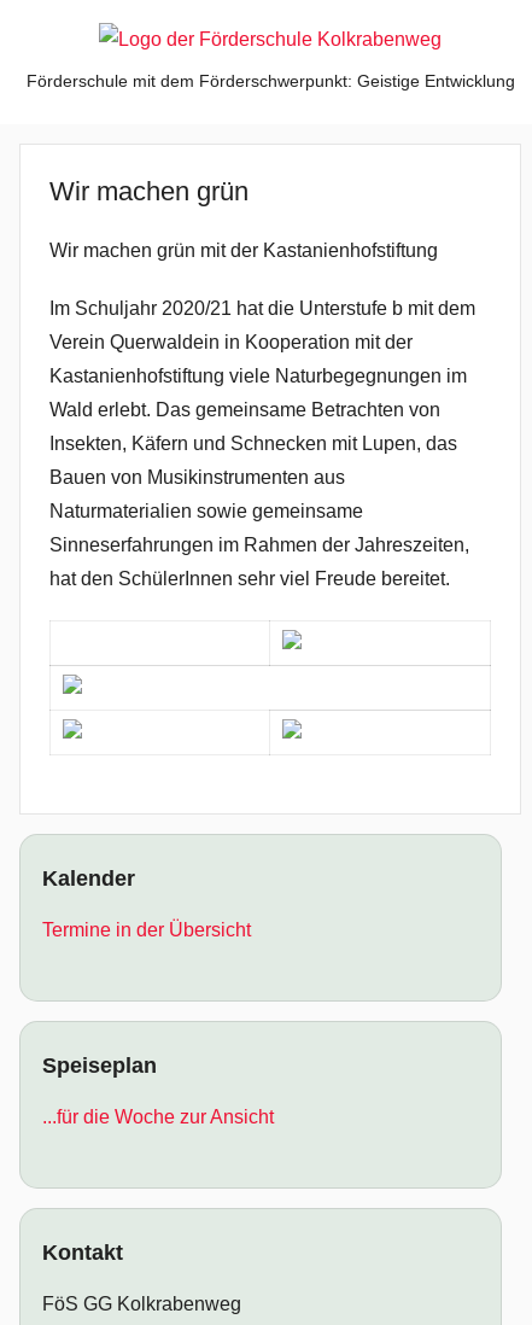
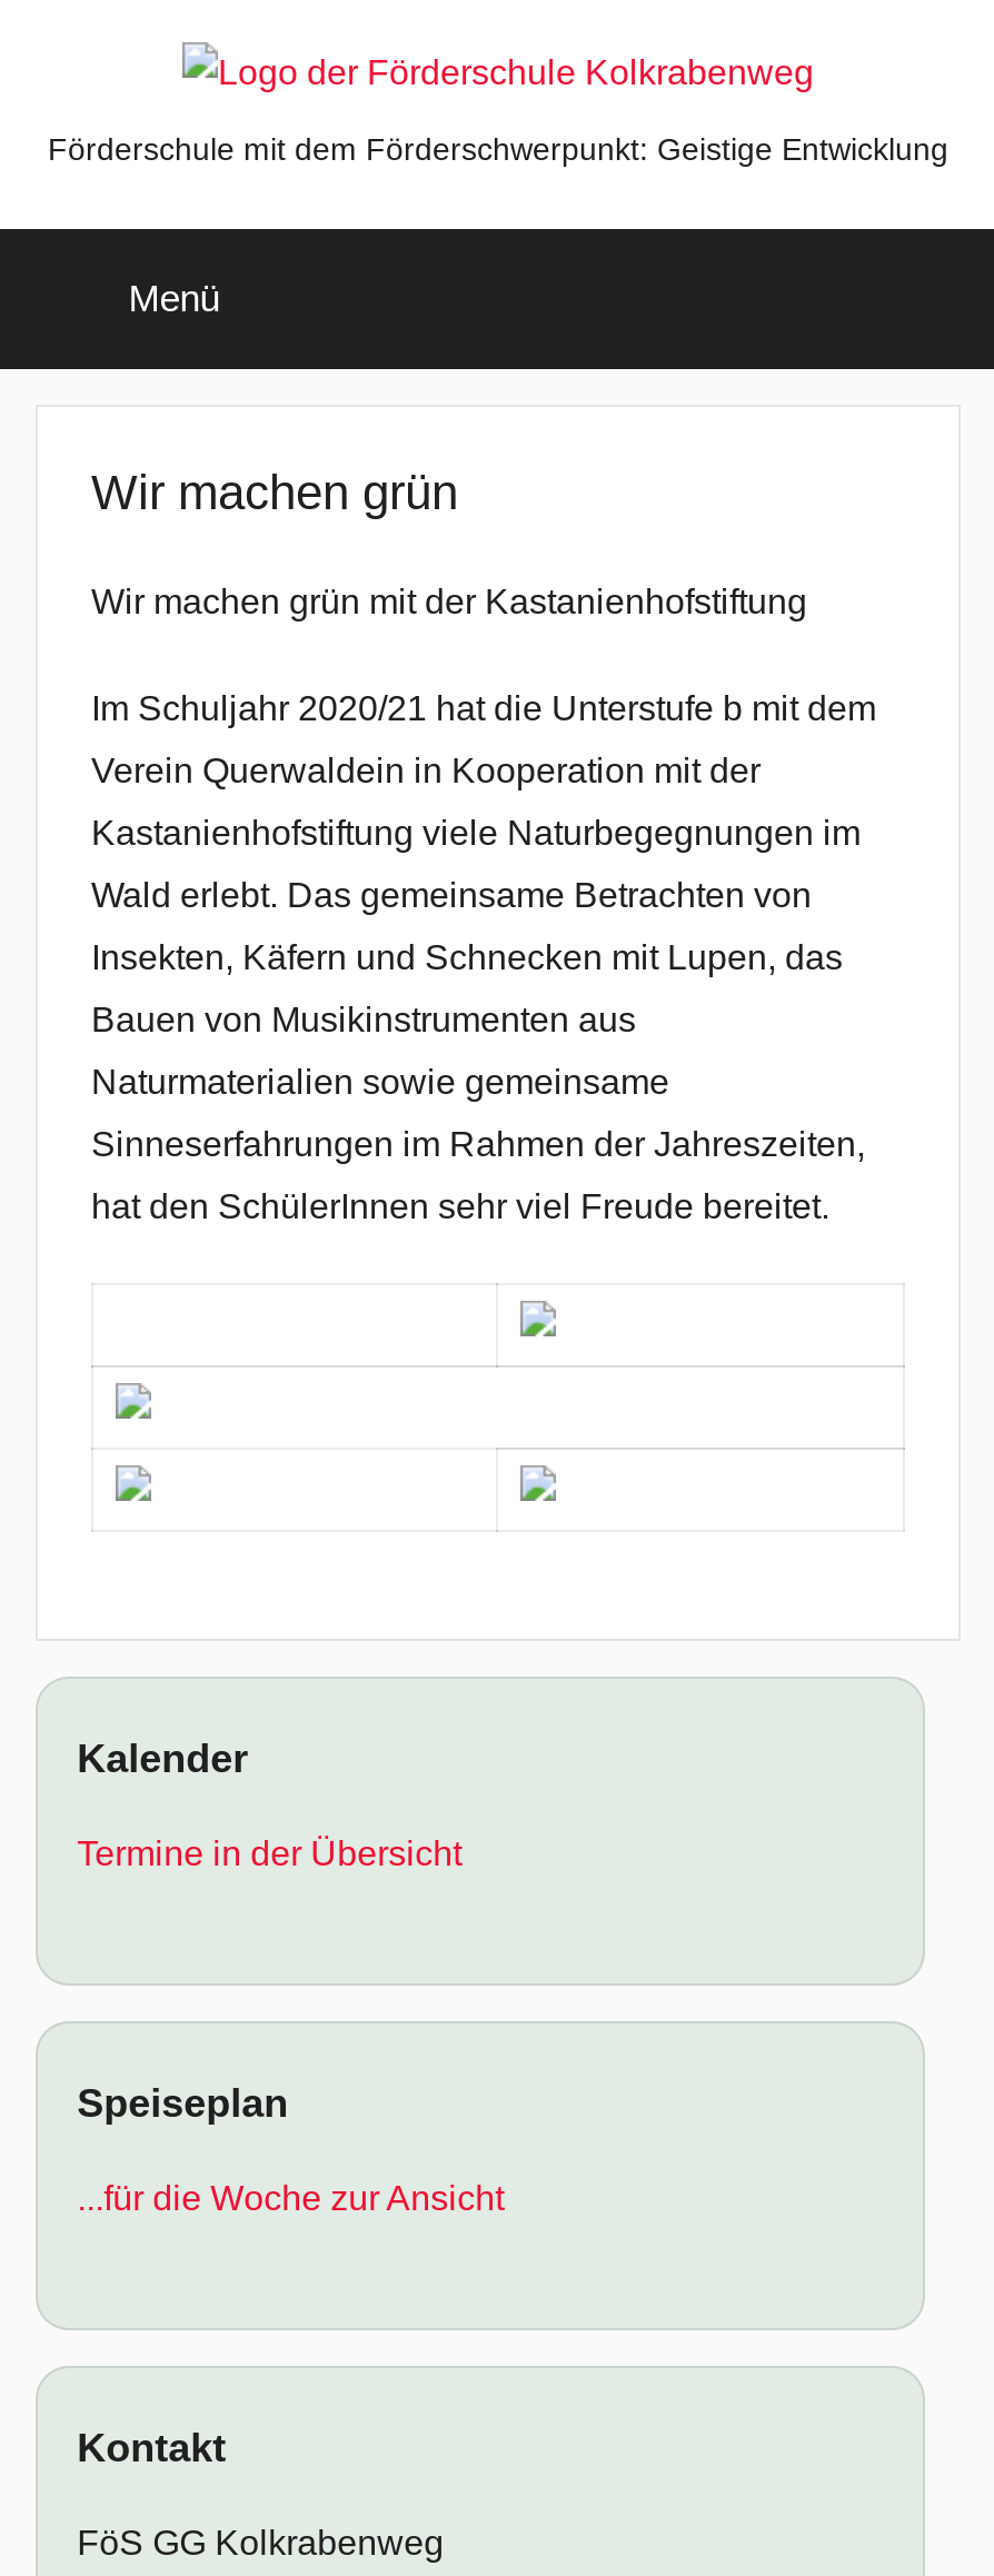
+ Menü
